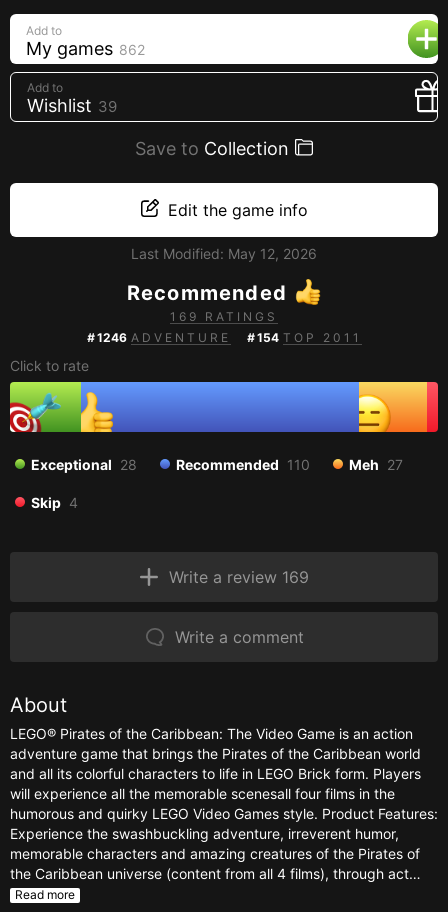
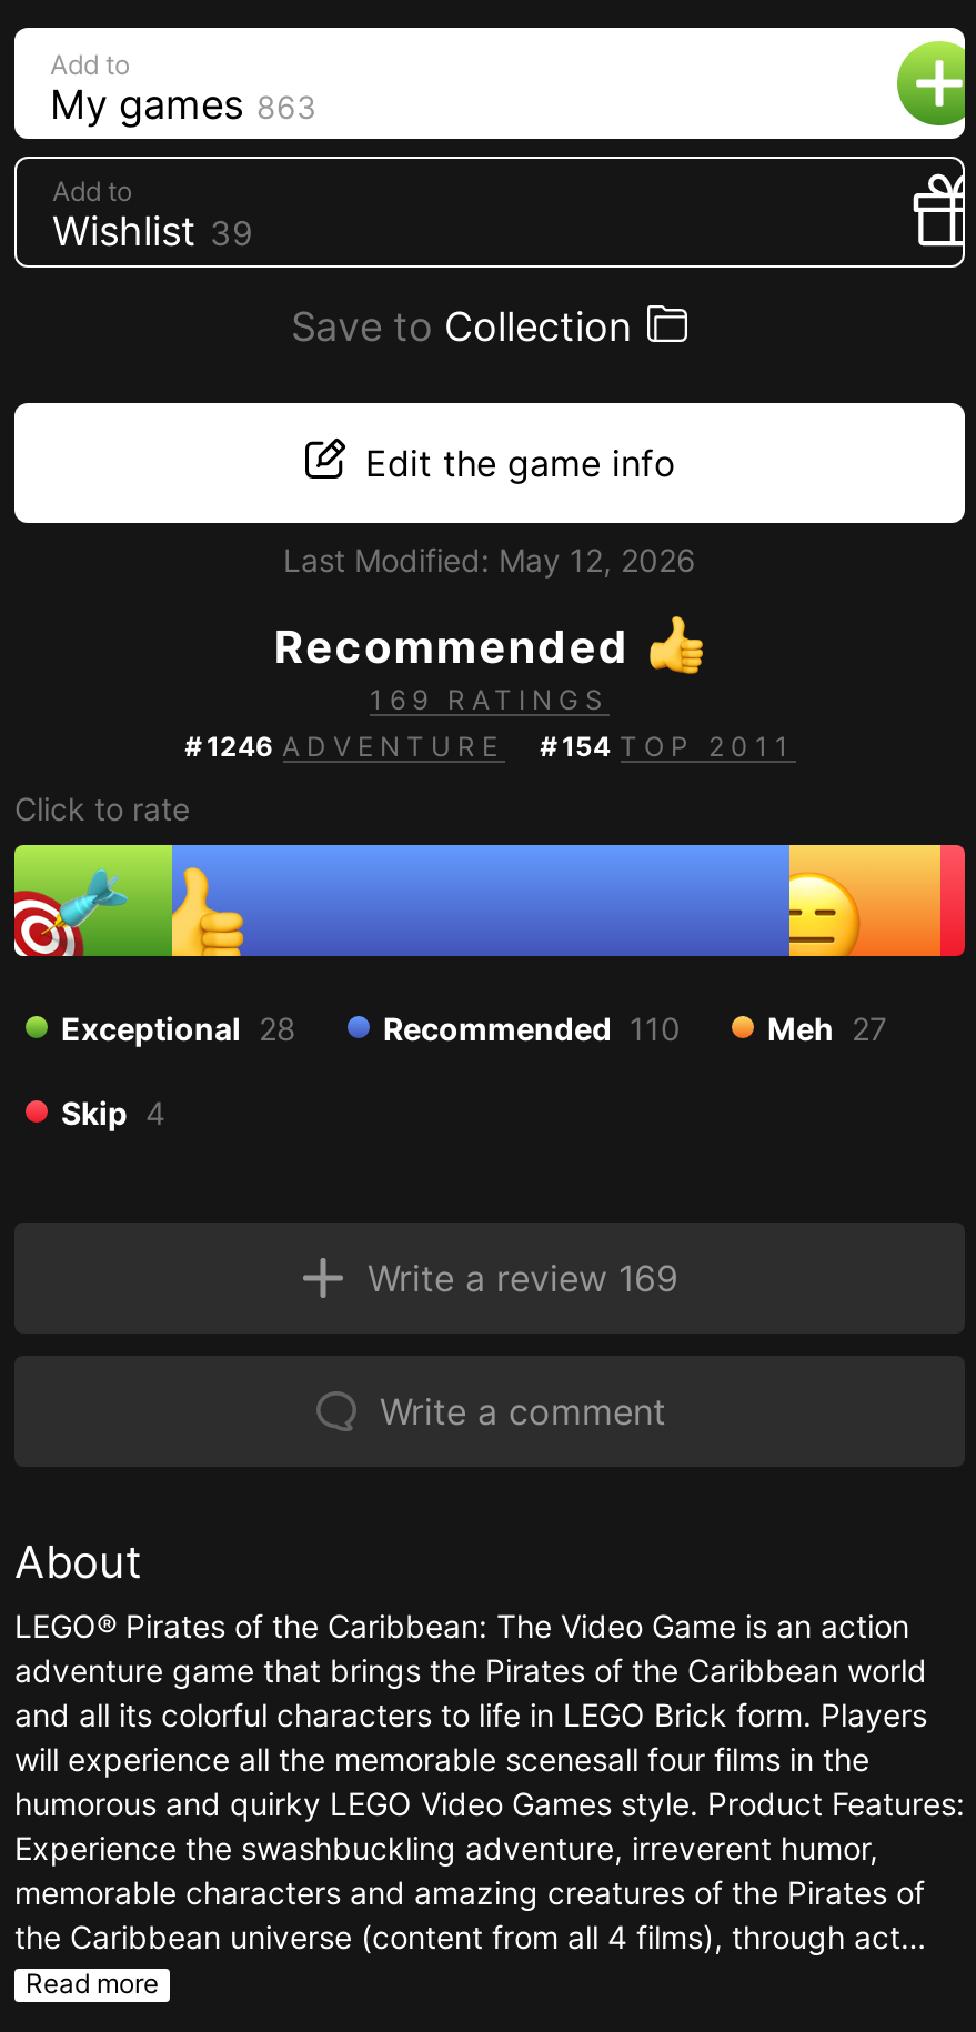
- My games 862
+ My games 863
